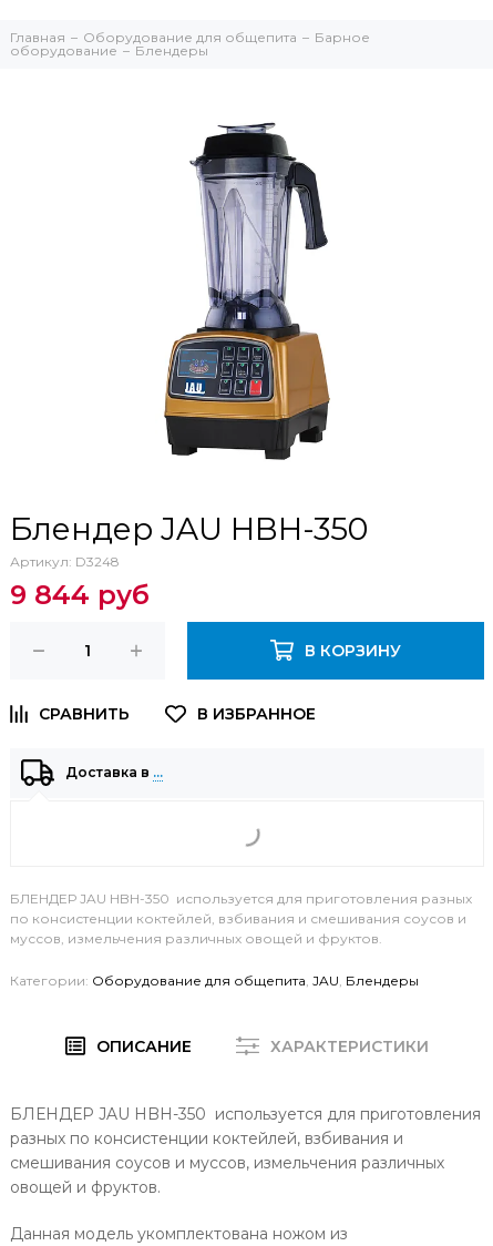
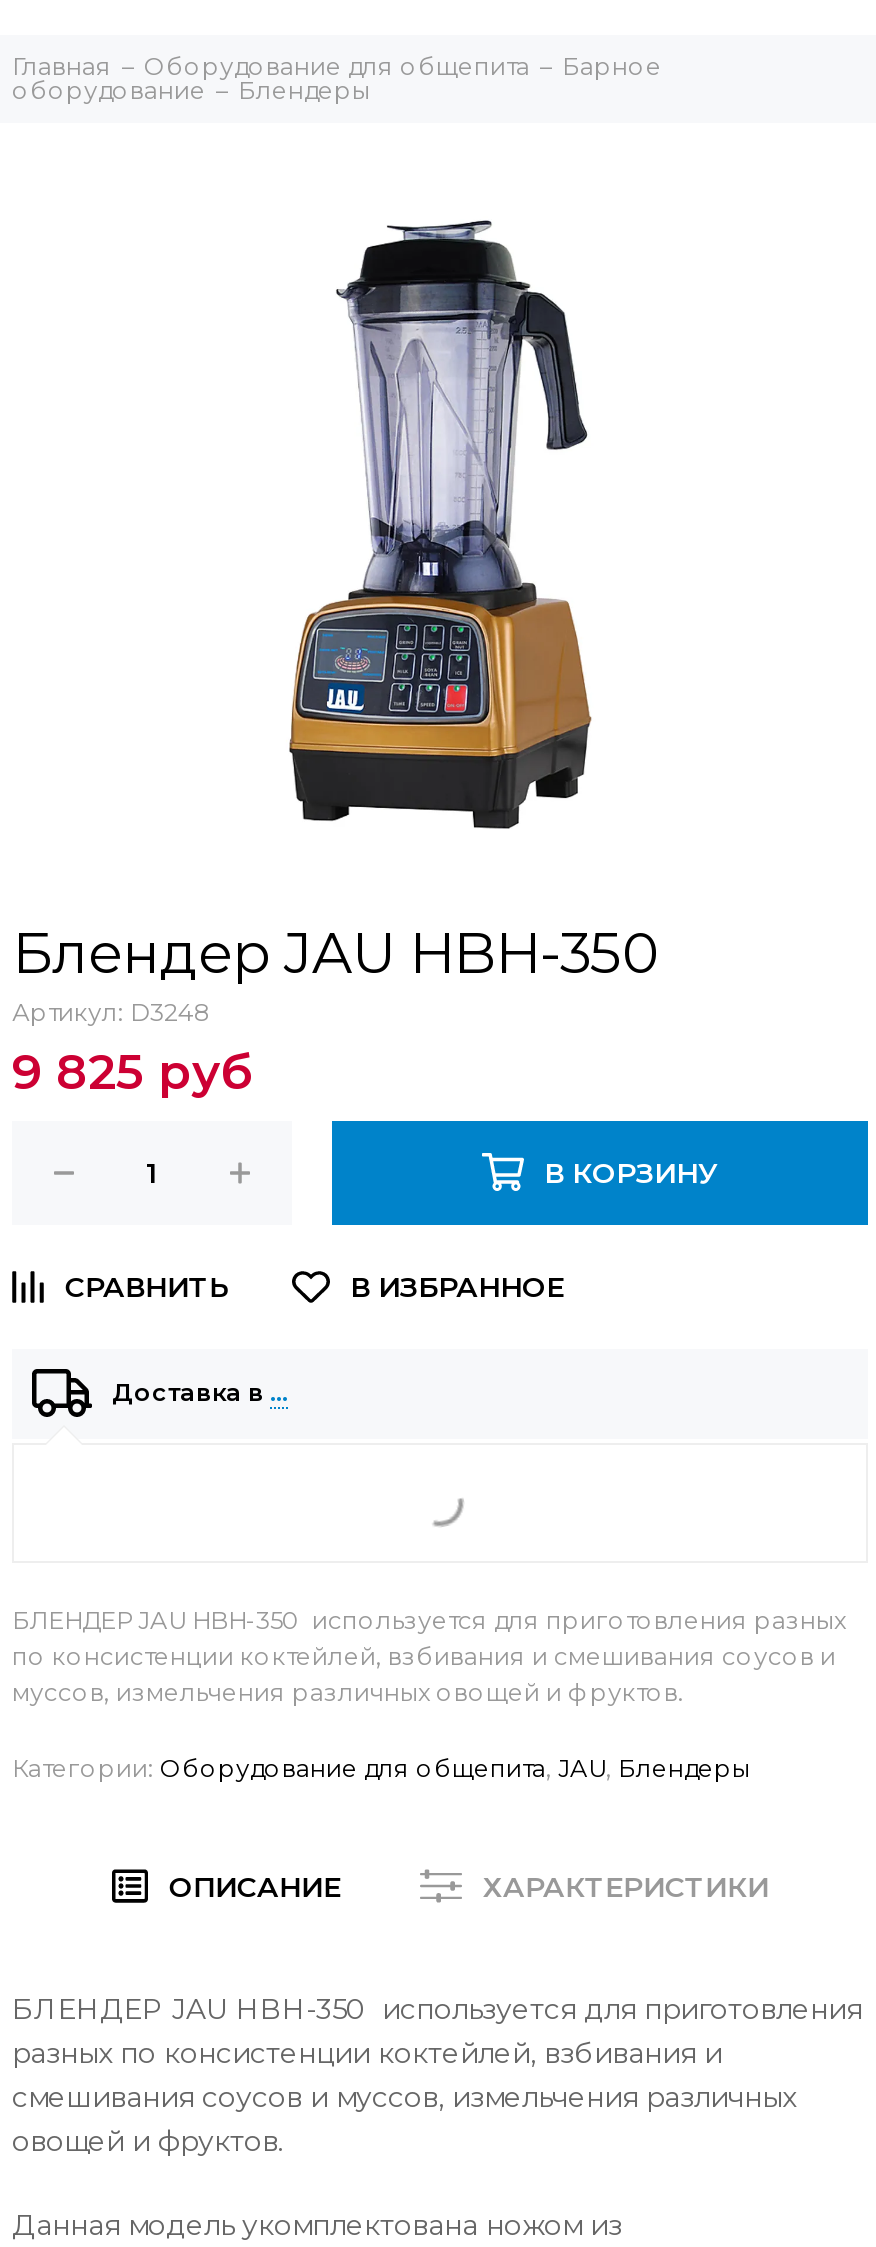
- 9 844 руб
+ 9 825 руб
